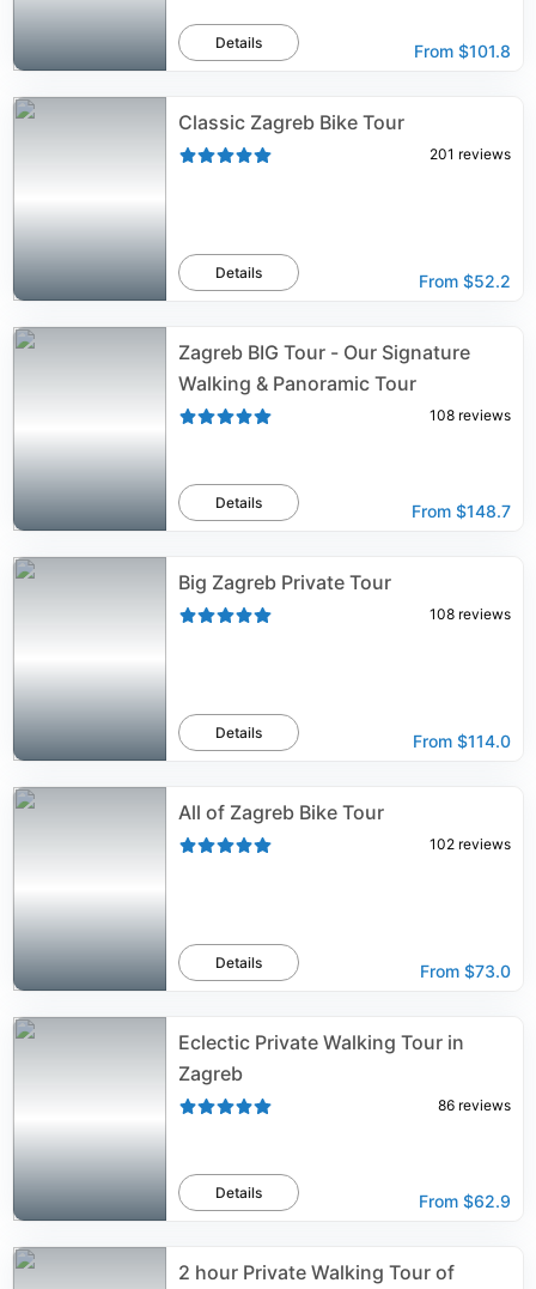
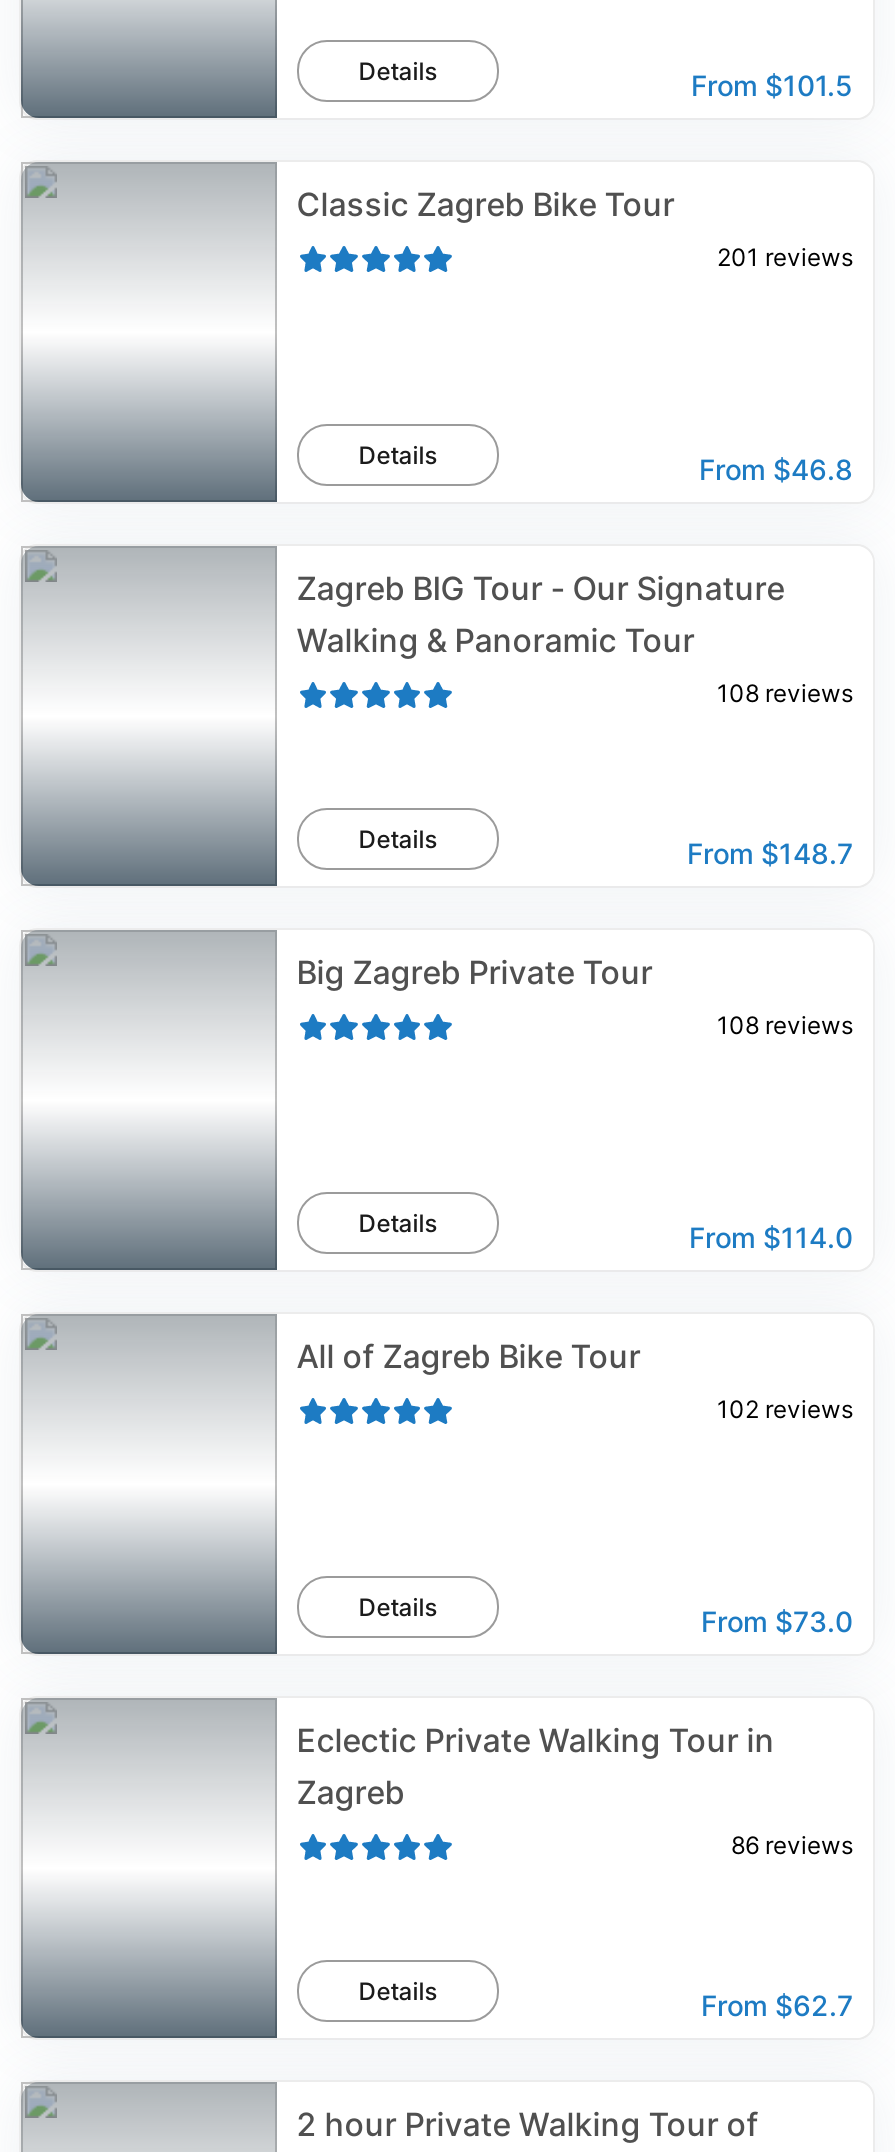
- From $101.8
+ From $101.5

- From $52.2
+ From $46.8

- From $62.9
+ From $62.7
